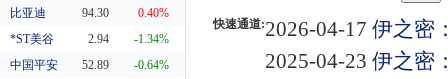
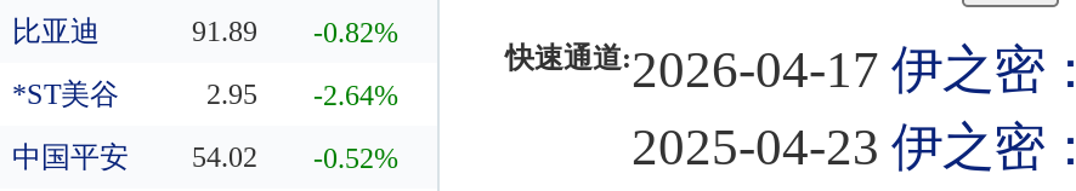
- 94.30
+ 91.89

- 0.40%
+ -0.82%

- 2.94
+ 2.95

- -1.34%
+ -2.64%

- 52.89
+ 54.02

- -0.64%
+ -0.52%
